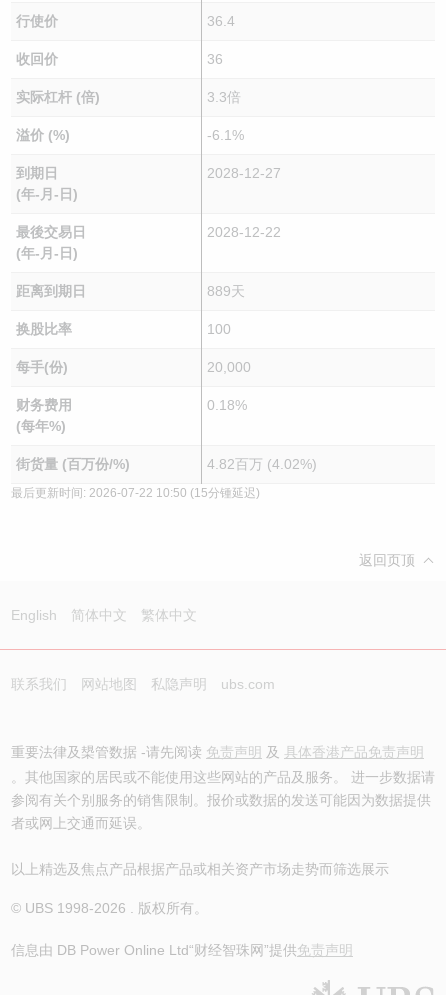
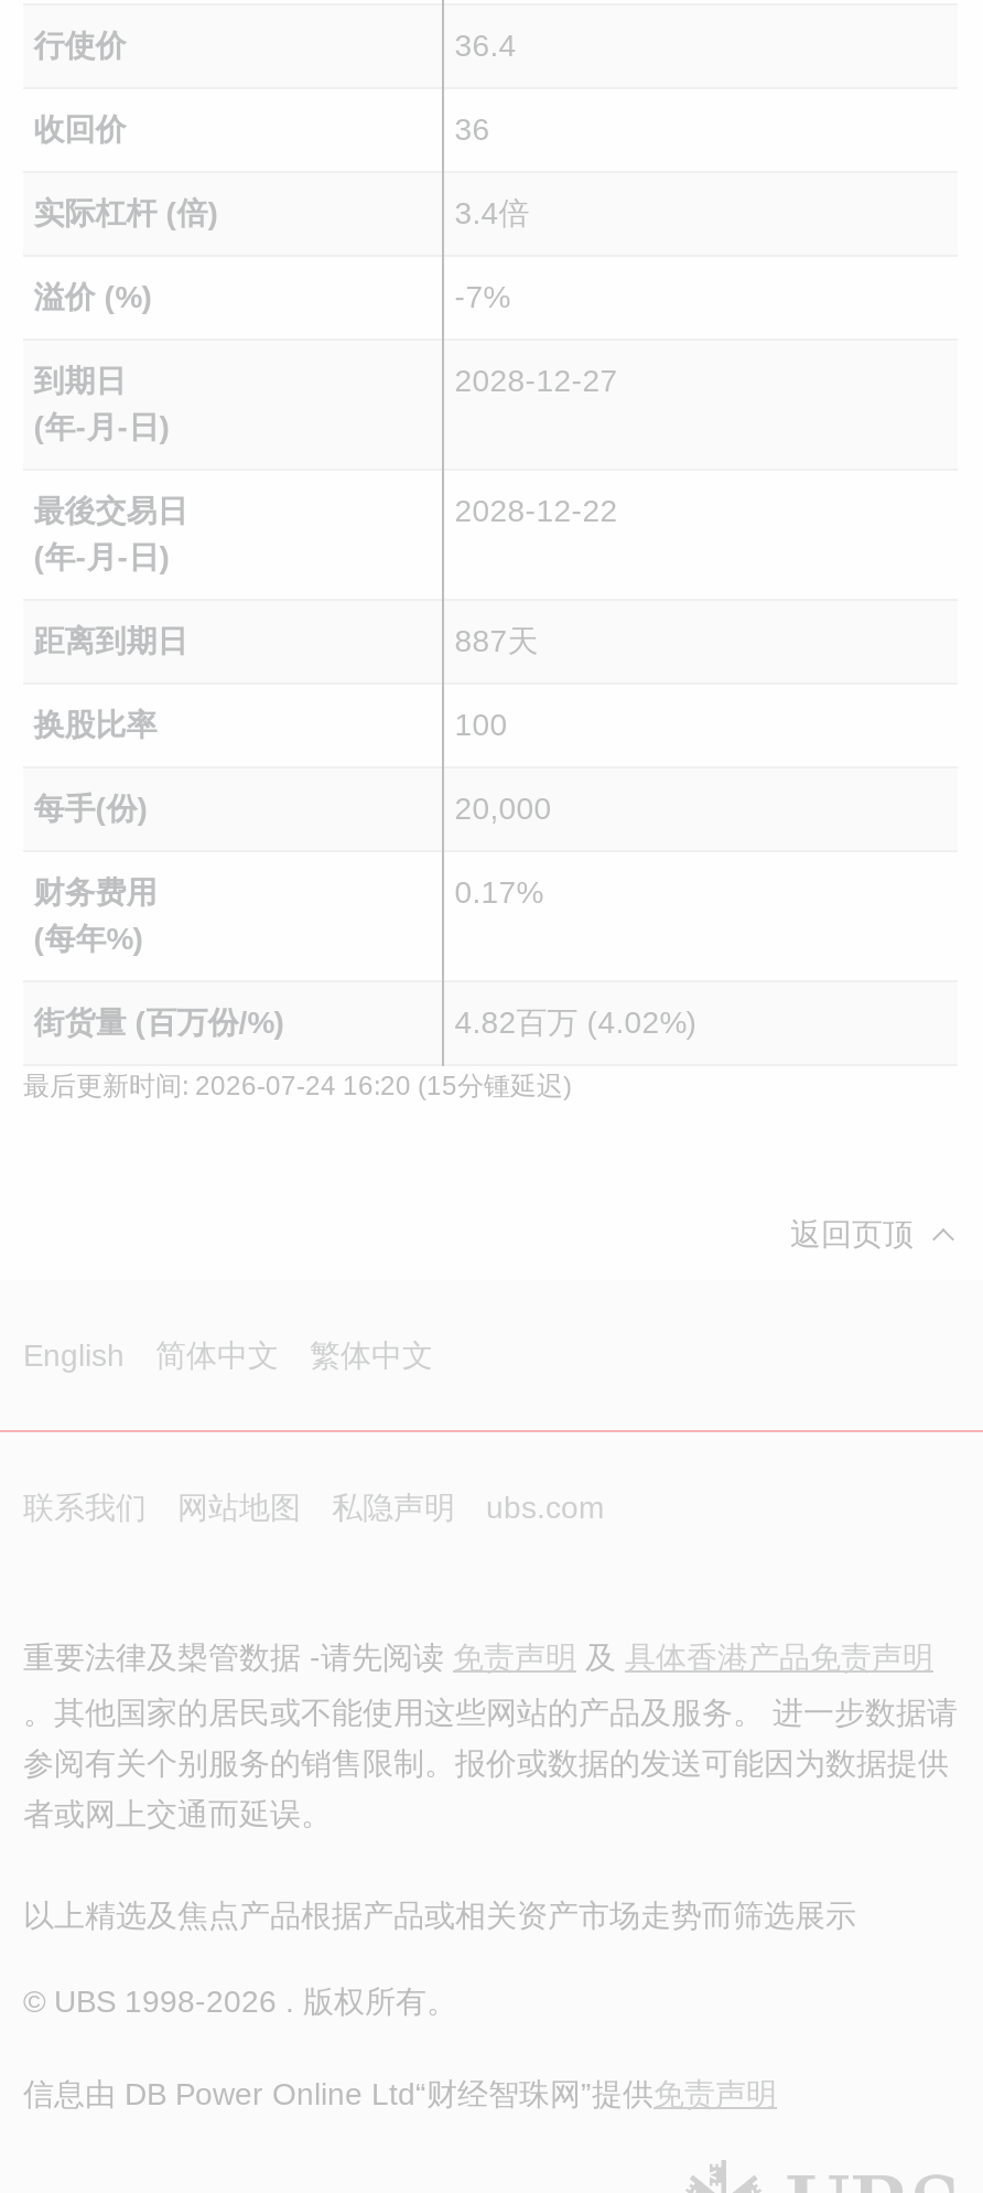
- 3.3倍
+ 3.4倍

- -6.1%
+ -7%

- 889天
+ 887天

- 0.18%
+ 0.17%

- 最后更新时间: 2026-07-22 10:50 (15分锺延迟)
+ 最后更新时间: 2026-07-24 16:20 (15分锺延迟)
